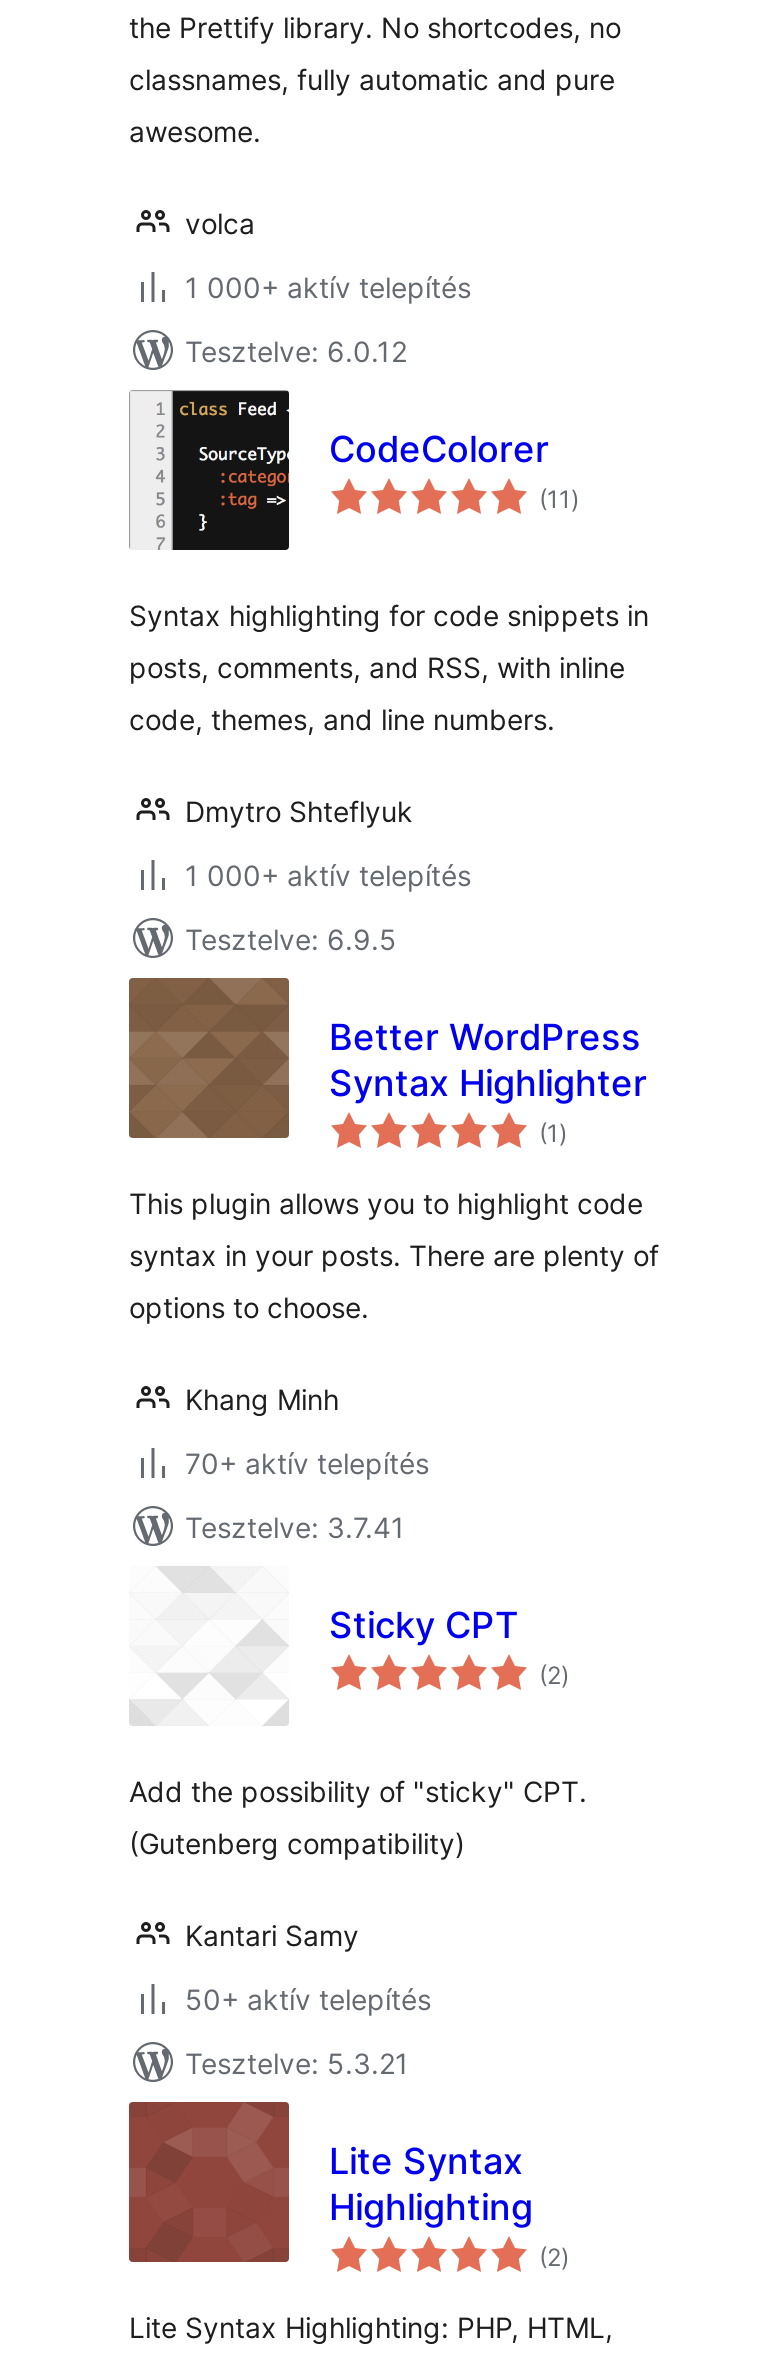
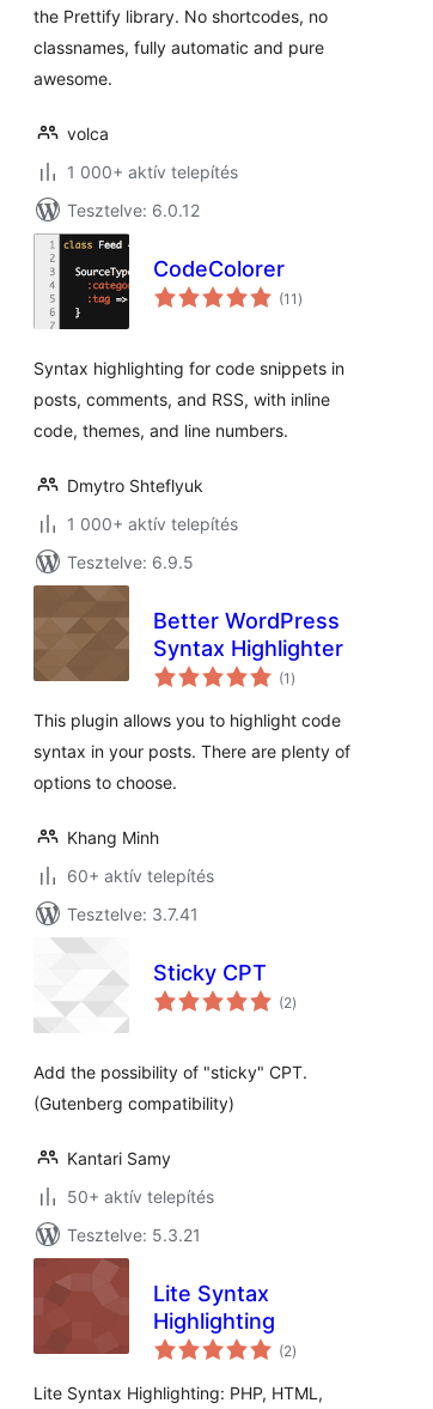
- 70+ aktív telepítés
+ 60+ aktív telepítés
